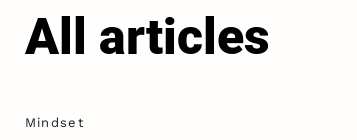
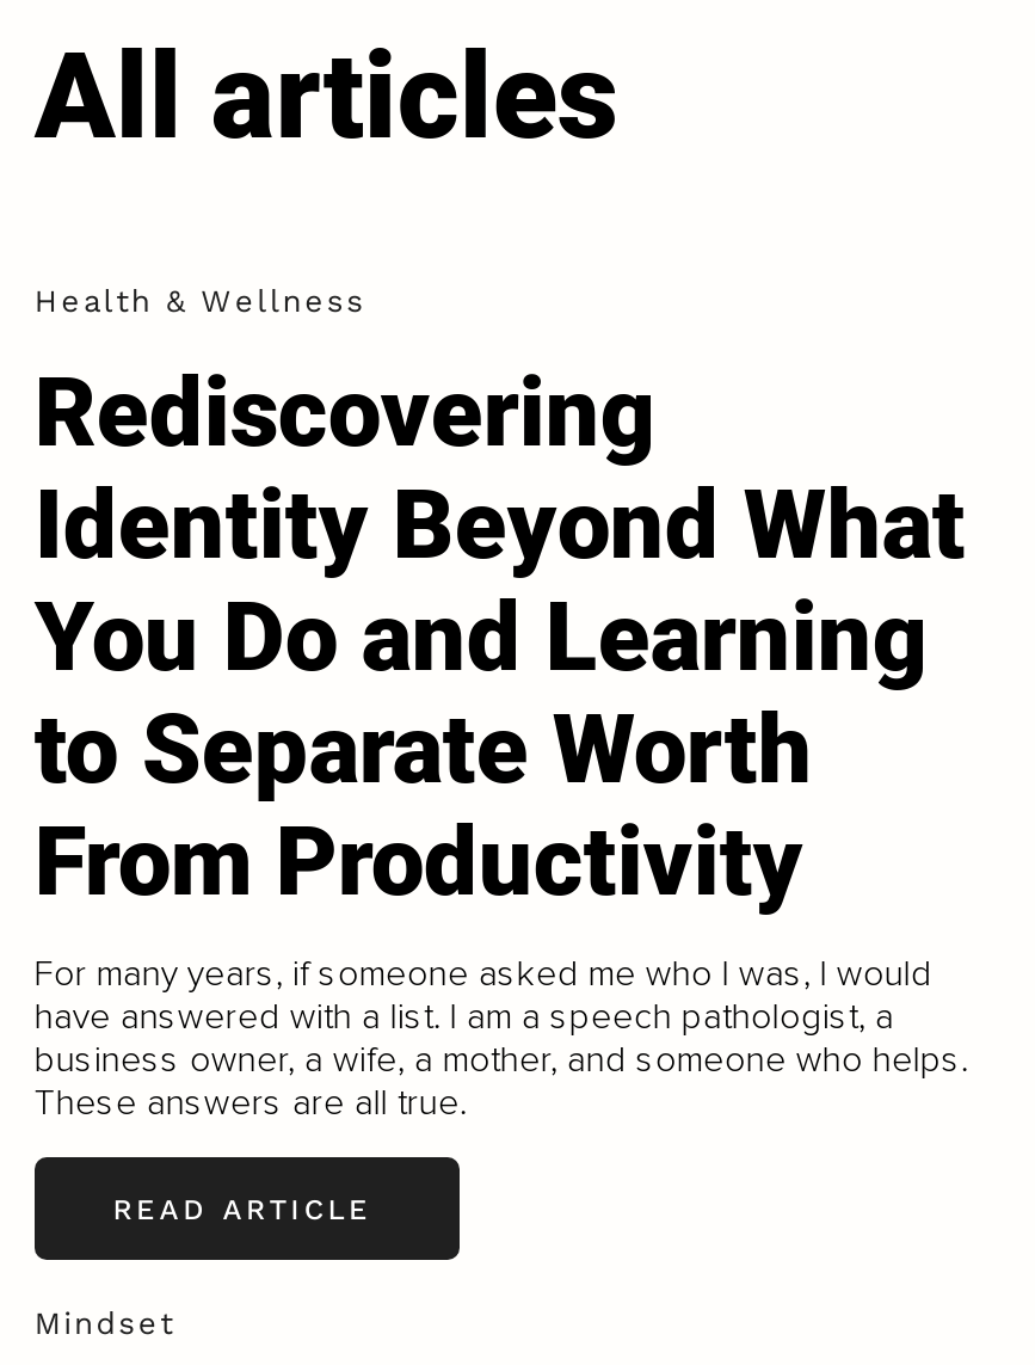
+ Health & Wellness
+ Rediscovering
+ Identity Beyond What
+ You Do and Learning
+ to Separate Worth
+ From Productivity
+ For many years, if someone asked me who I was, I would
+ have answered with a list. I am a speech pathologist, a
+ business owner, a wife, a mother, and someone who helps.
+ These answers are all true.
+ READ ARTICLE
